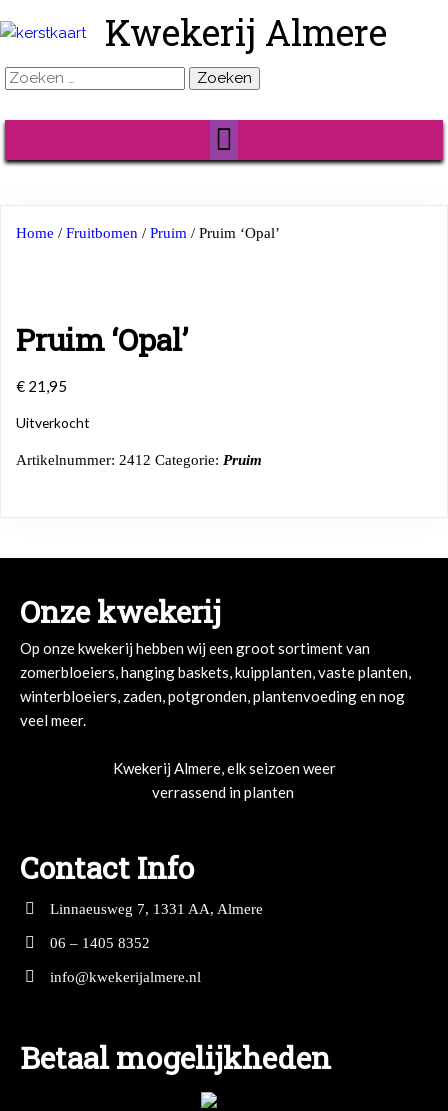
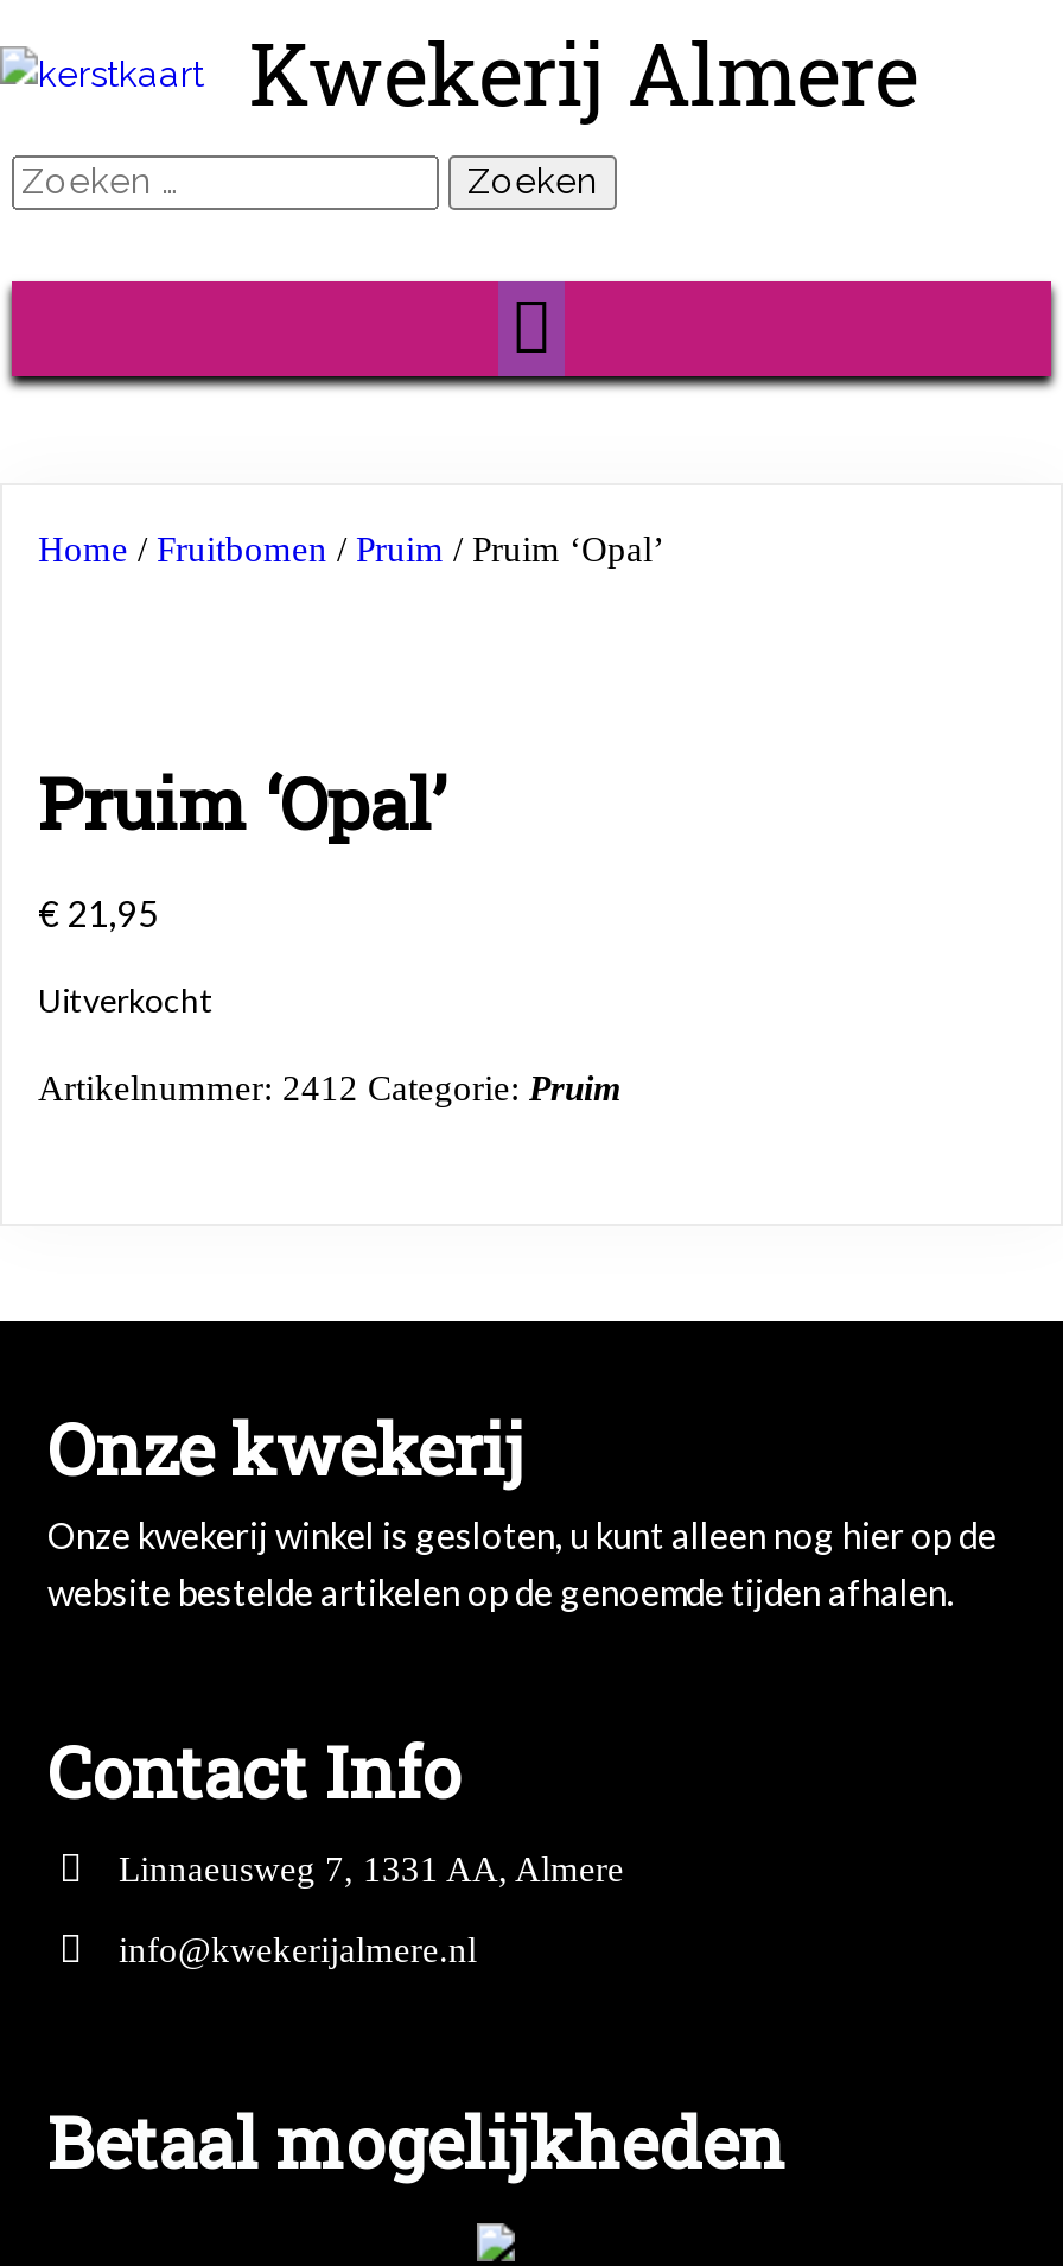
- Op onze kwekerij hebben wij een groot sortiment van
- zomerbloeiers, hanging baskets, kuipplanten, vaste planten,
- winterbloeiers, zaden, potgronden, plantenvoeding en nog
- veel meer.
- Kwekerij Almere, elk seizoen weer
- verrassend in planten
+ Onze kwekerij winkel is gesloten, u kunt alleen nog hier op de
+ website bestelde artikelen op de genoemde tijden afhalen.

- 06 – 1405 8352
